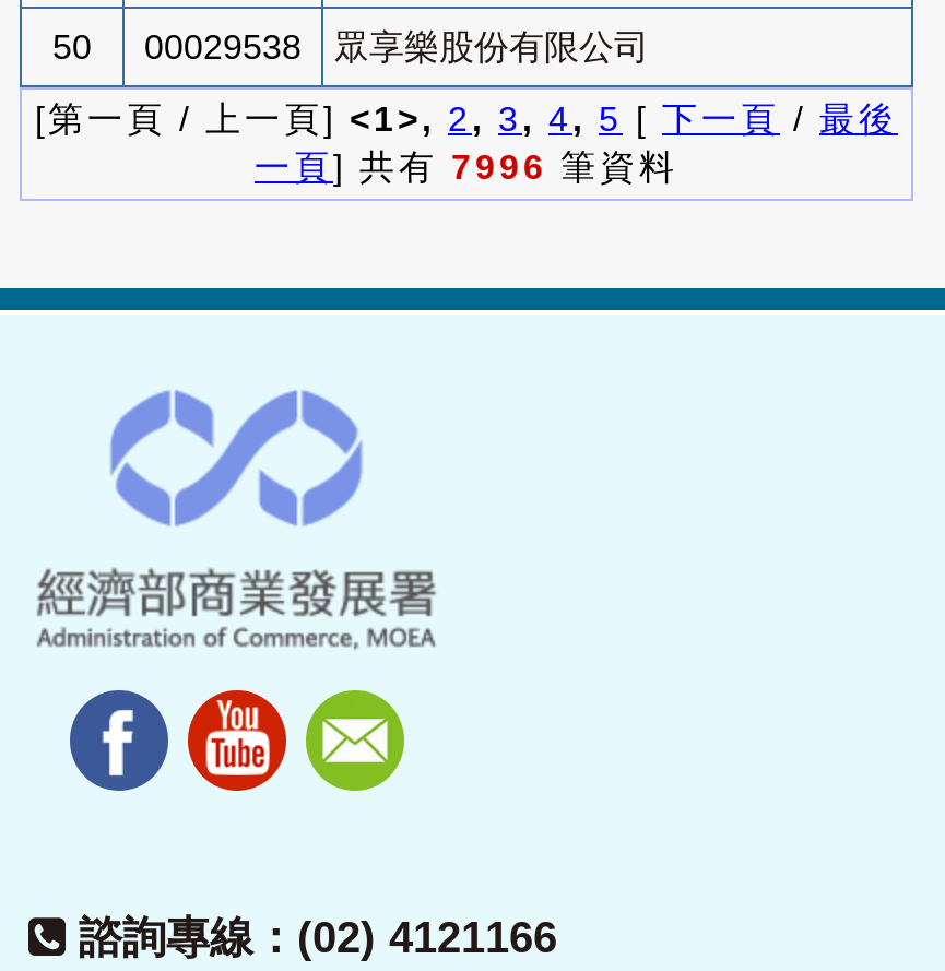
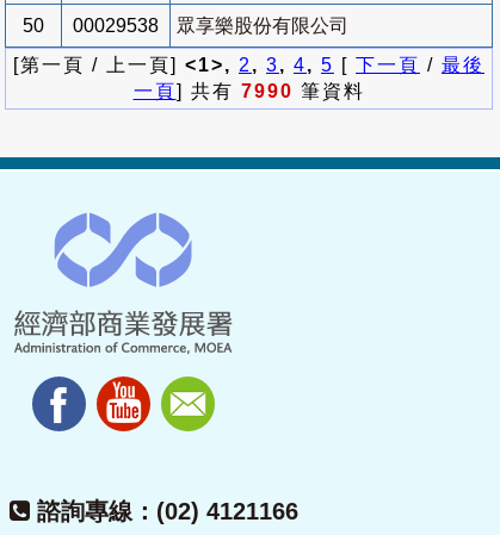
- 一頁] 共有7996筆資料
+ 一頁] 共有7990筆資料
